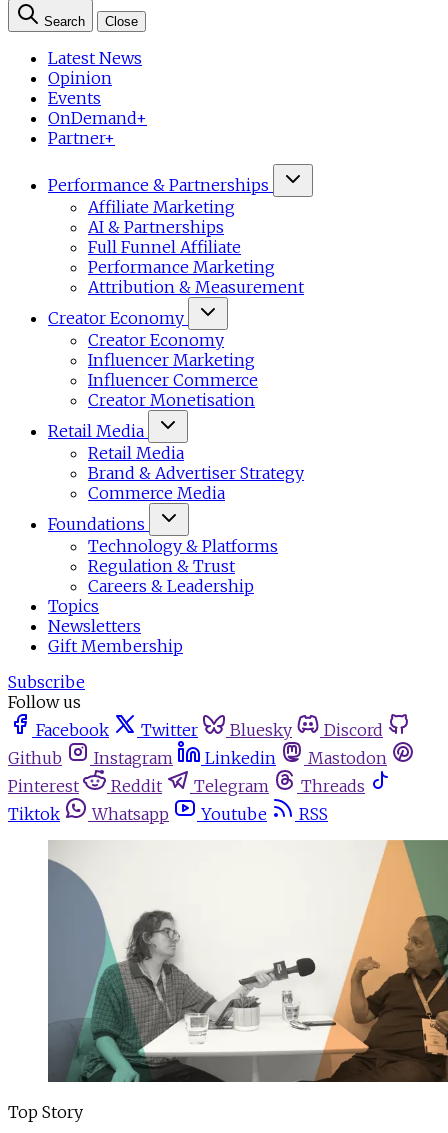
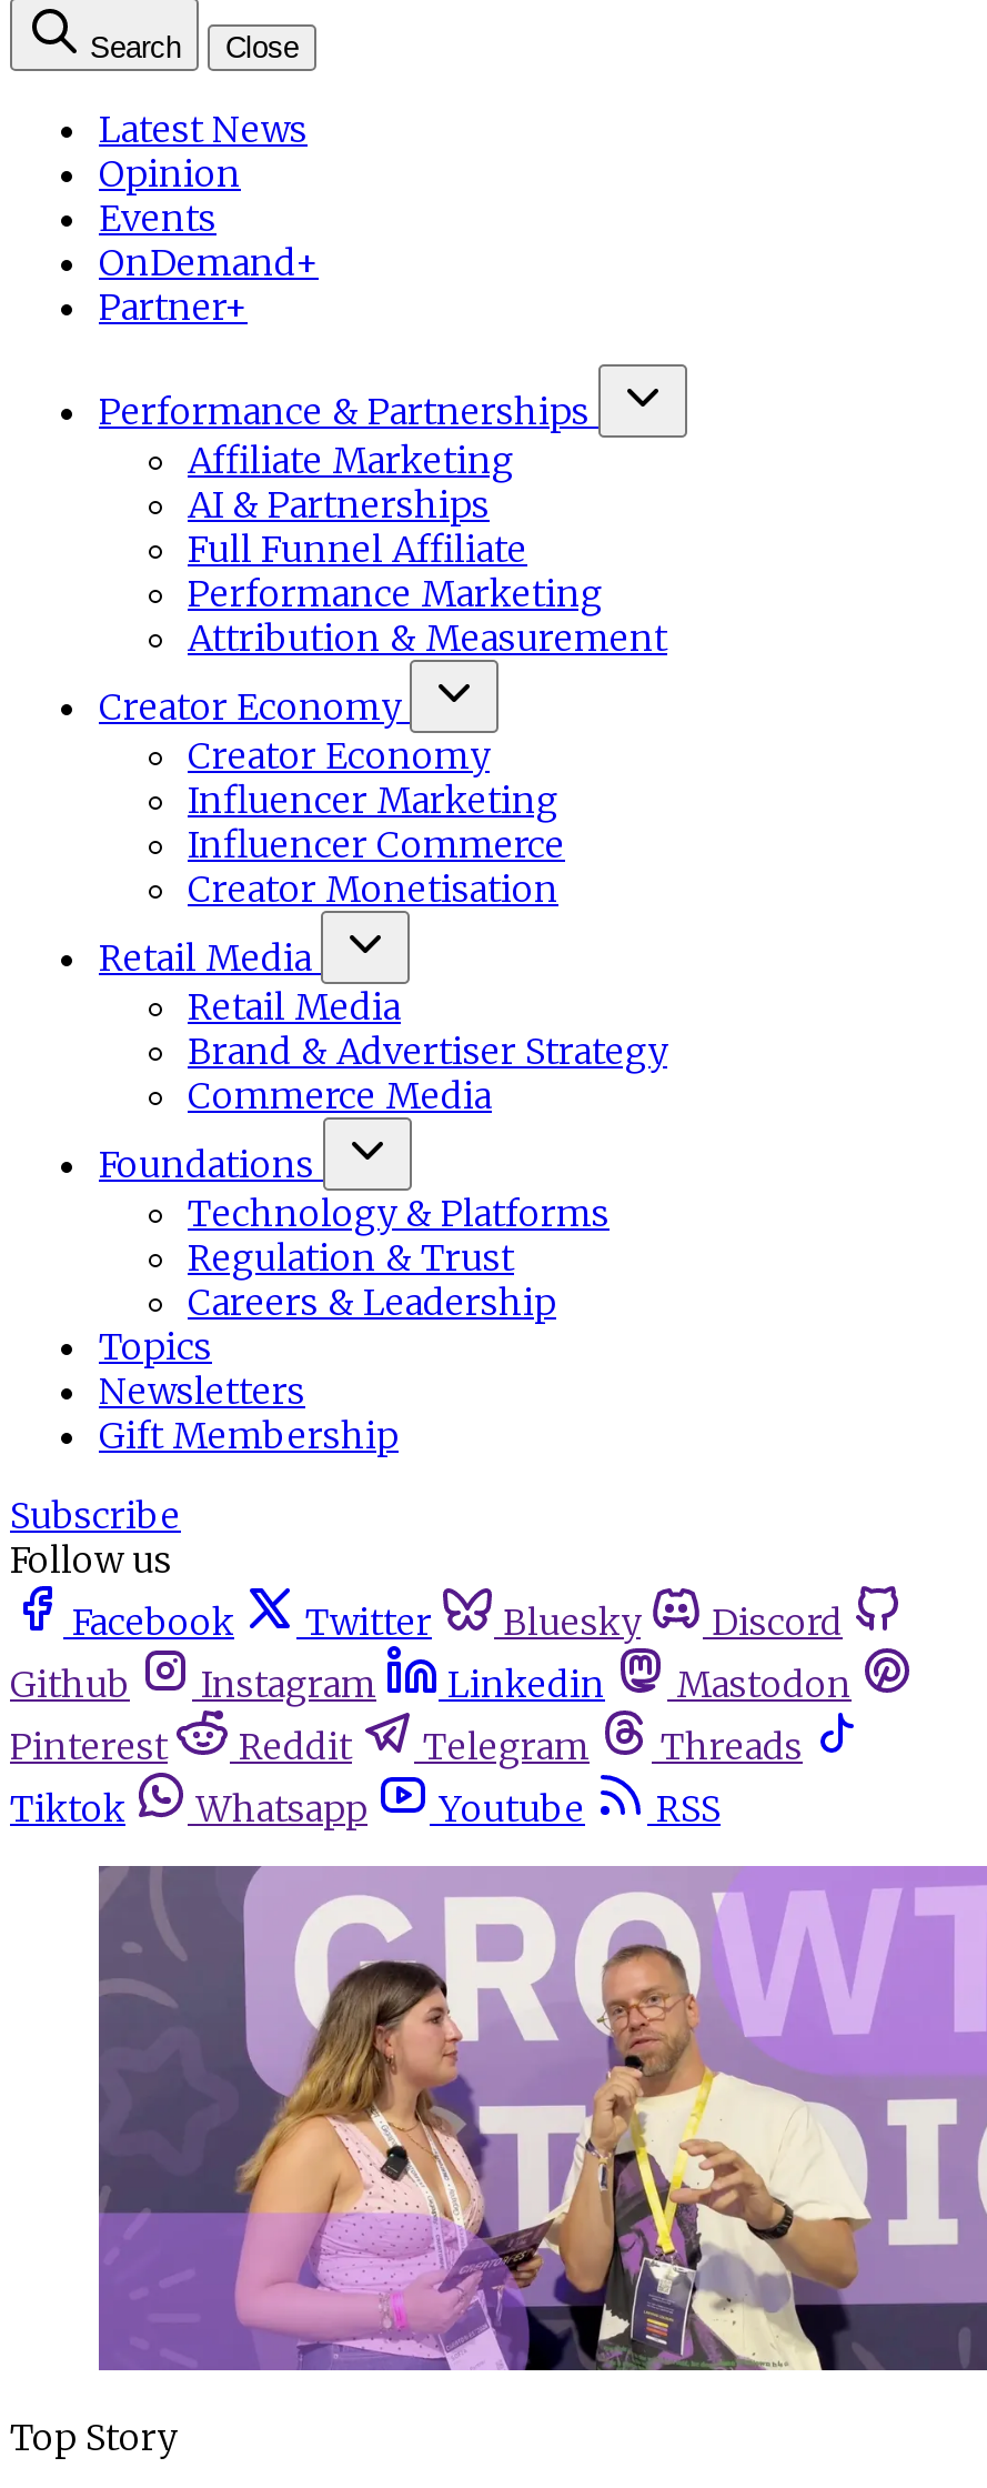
- [image]
+ [image]
